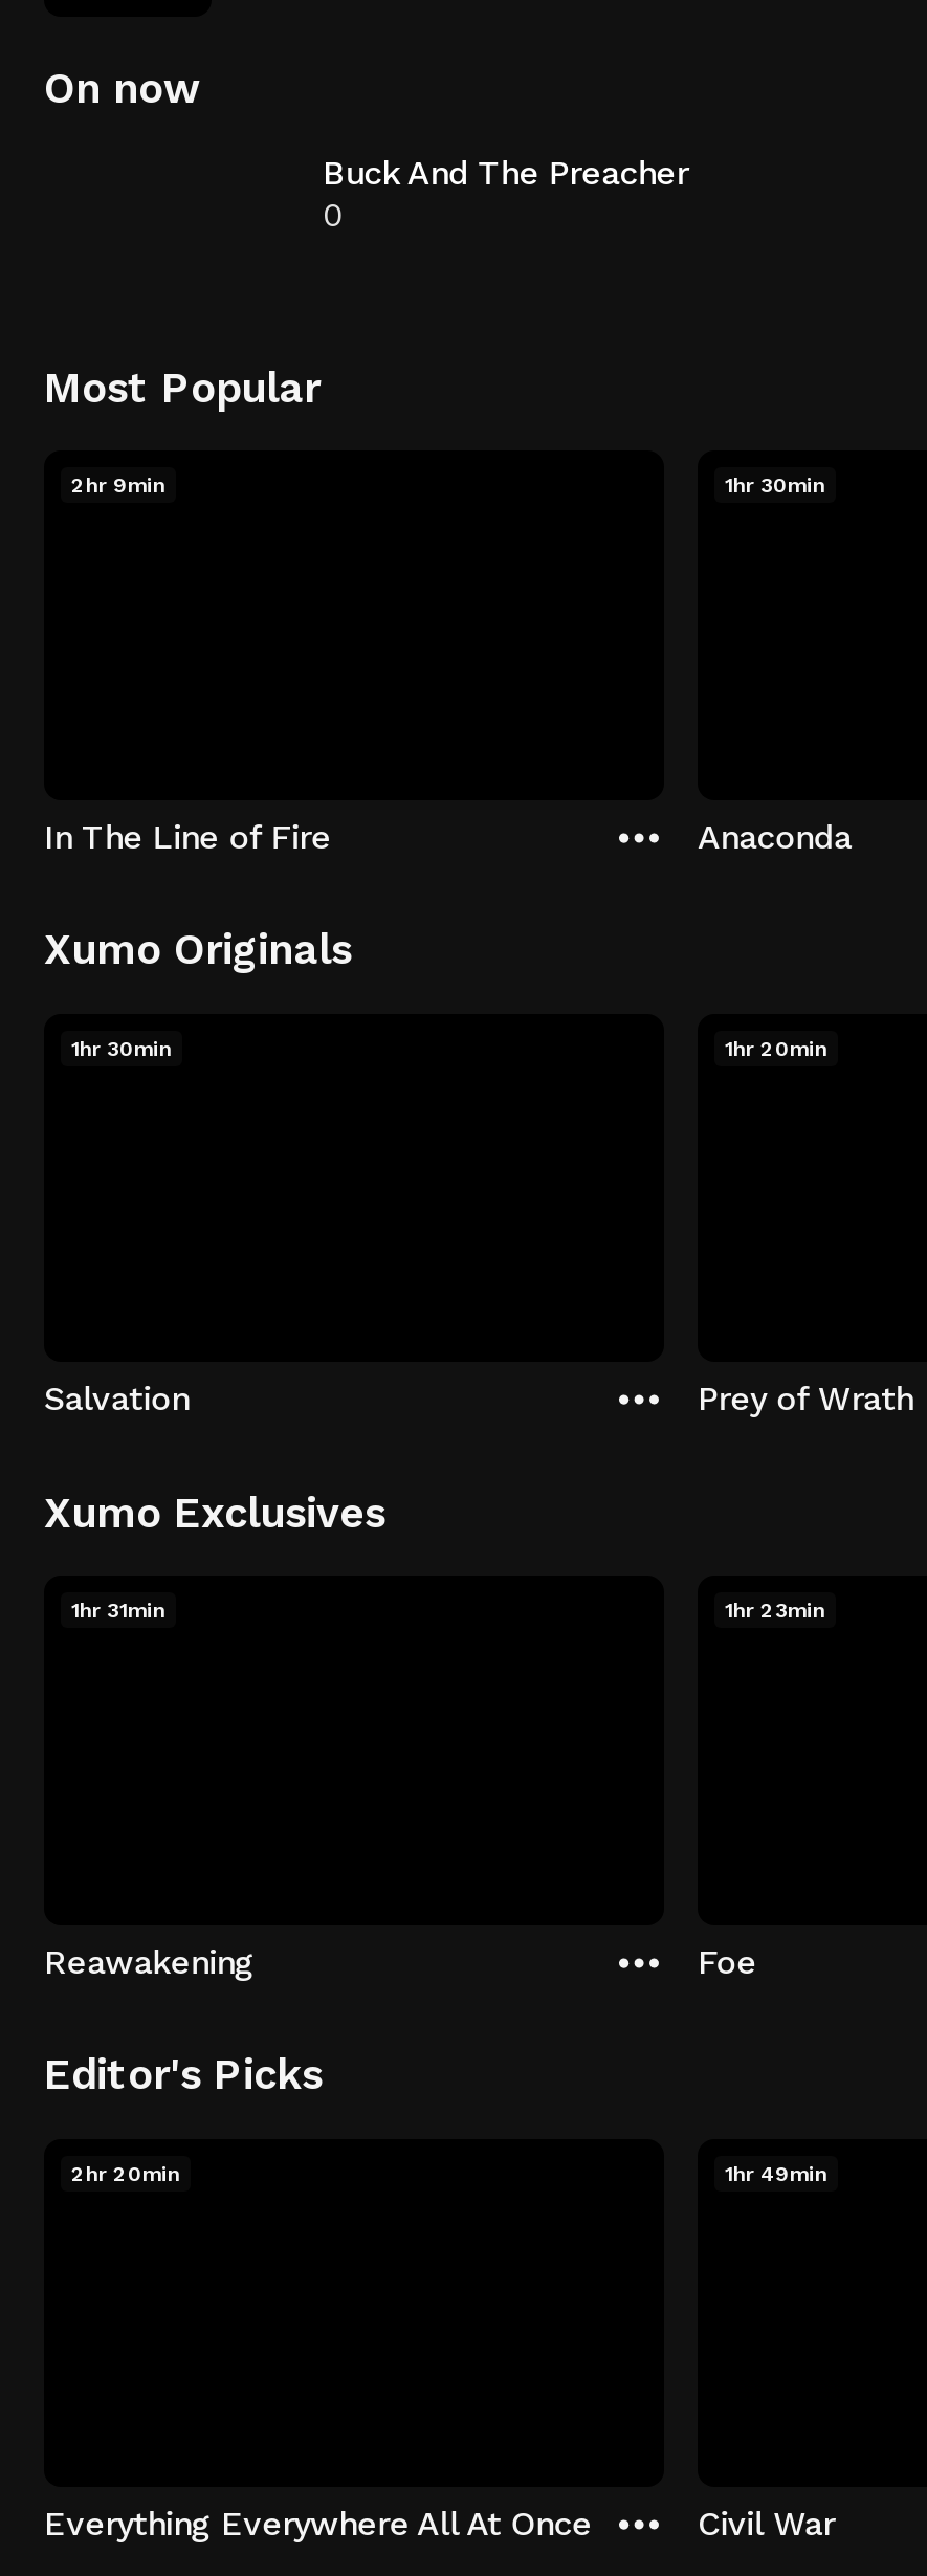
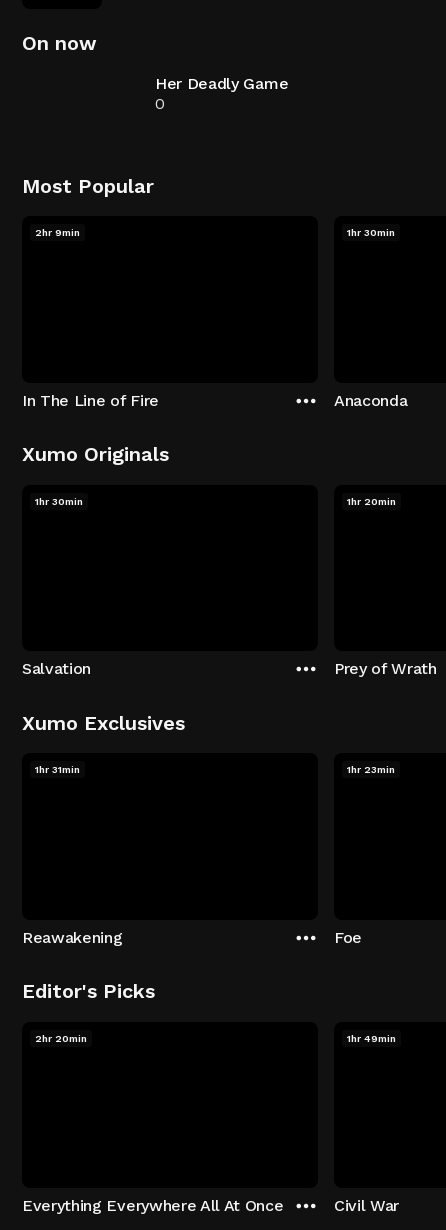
- Buck And The Preacher
+ Her Deadly Game
